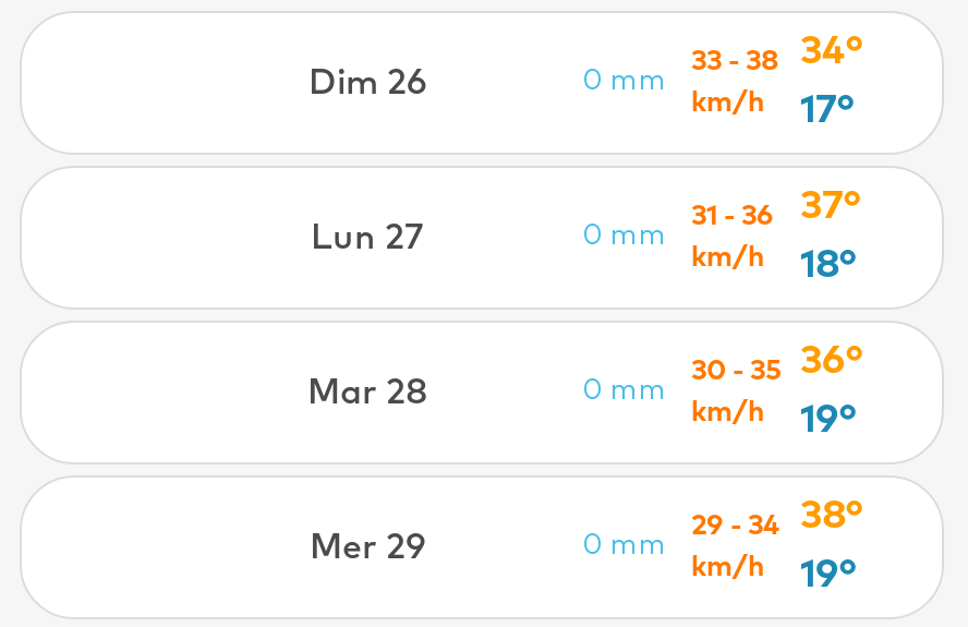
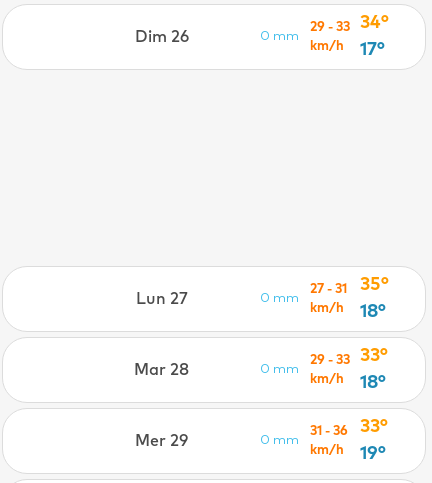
- 33 - 38 34°
+ 29 - 33 34°

- 37°
+ 35°

- 31 - 36
+ 27 - 31

- 36°
+ 33°

- 30 - 35
+ 29 - 33

- km/h 19°
+ km/h 18°

- 38°
+ 33°

- 29 - 34
+ 31 - 36
